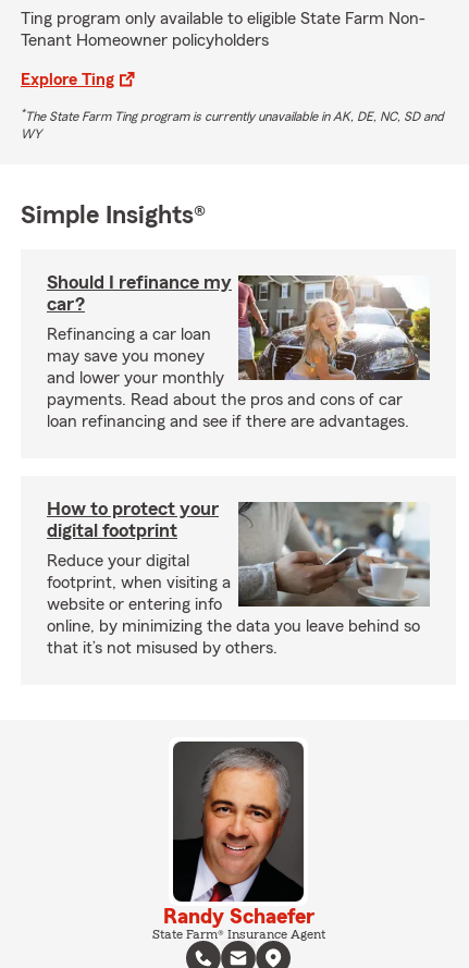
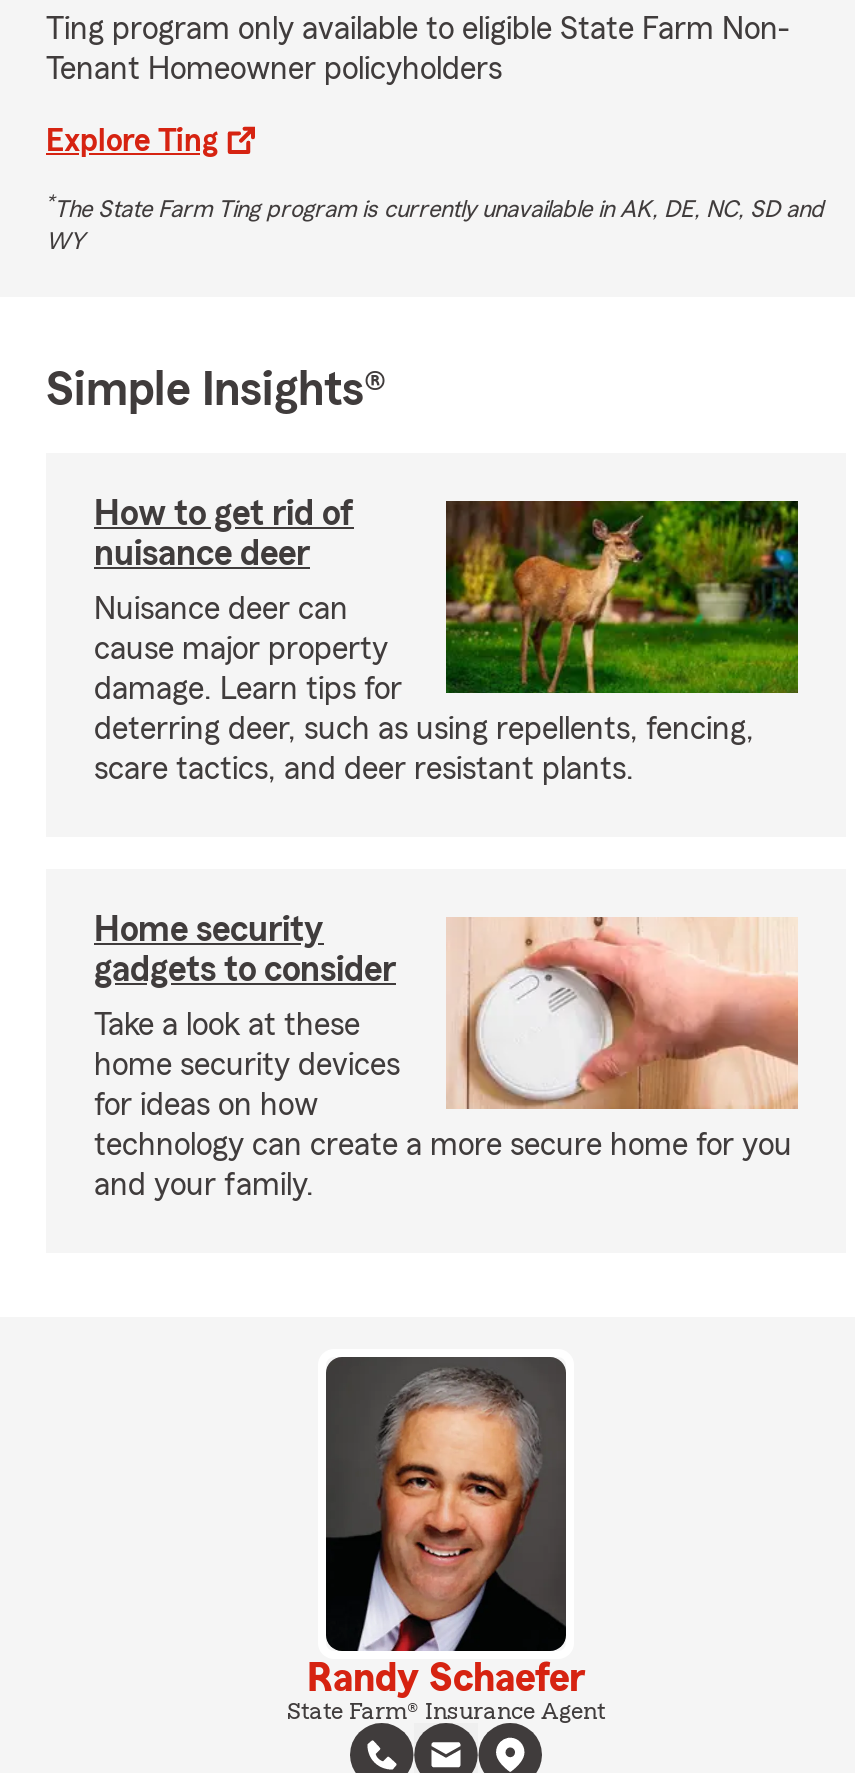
- Should I refinance my
- car?
+ How to get rid of
+ nuisance deer

- [image]
- Refinancing a car loan
- may save you money
- and lower your monthly
- payments. Read about the pros and cons of car
- loan refinancing and see if there are advantages.
+ [image]
+ Nuisance deer can
+ cause major property
+ damage. Learn tips for
+ deterring deer, such as using repellents, fencing,
+ scare tactics, and deer resistant plants.

- How to protect your
- digital footprint
+ Home security
+ gadgets to consider

- [image]
- Reduce your digital
- footprint, when visiting a
- website or entering info
- online, by minimizing the data you leave behind so
- that it’s not misused by others.
+ [image]
+ Take a look at these
+ home security devices
+ for ideas on how
+ technology can create a more secure home for you
+ and your family.
